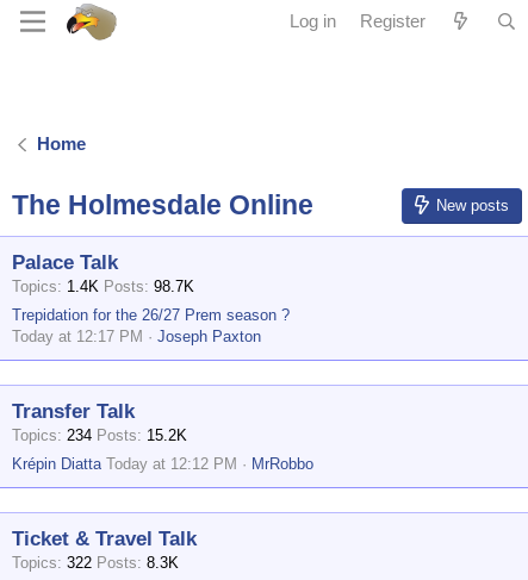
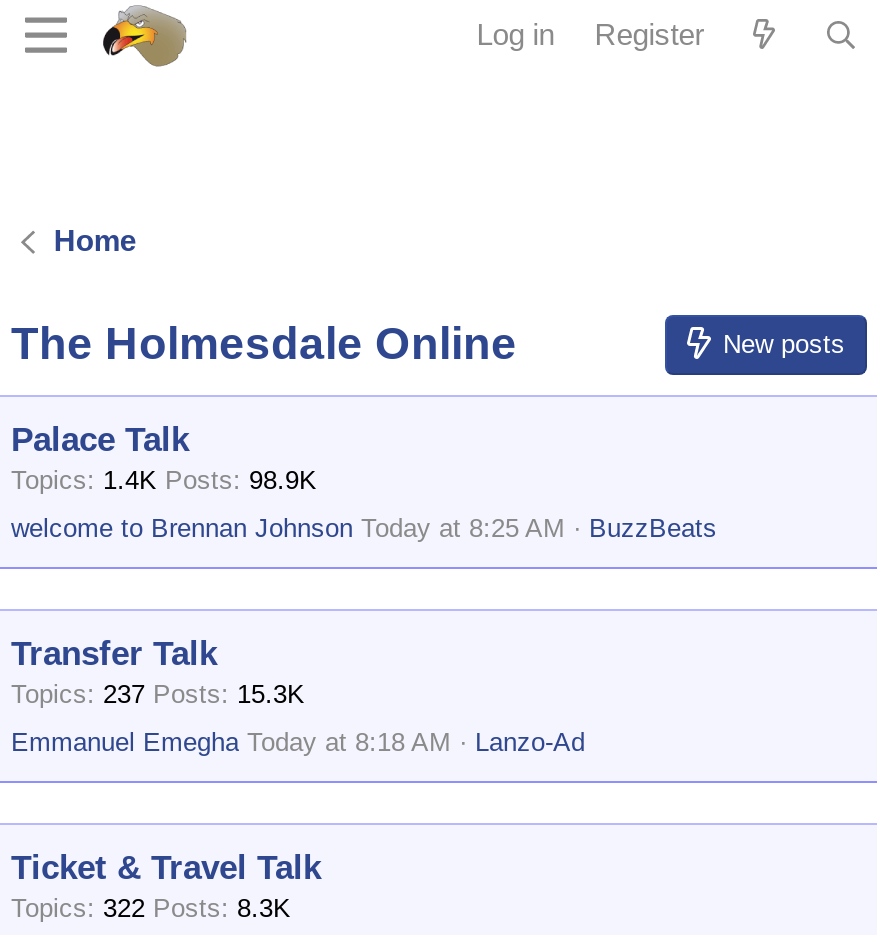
- Topics 1.4K Posts 98.7K
+ Topics 1.4K Posts 98.9K

- Trepidation for the 26/27 Prem season ?
- Today at 12:17 PM
- Joseph Paxton
+ welcome to Brennan Johnson Today at 8:25 AM
+ BuzzBeats

- Topics 234 Posts 15.2K
+ Topics 237 Posts 15.3K

- Krépin Diatta Today at 12:12 PM
- MrRobbo
+ Emmanuel Emegha Today at 8:18 AM
+ Lanzo-Ad
